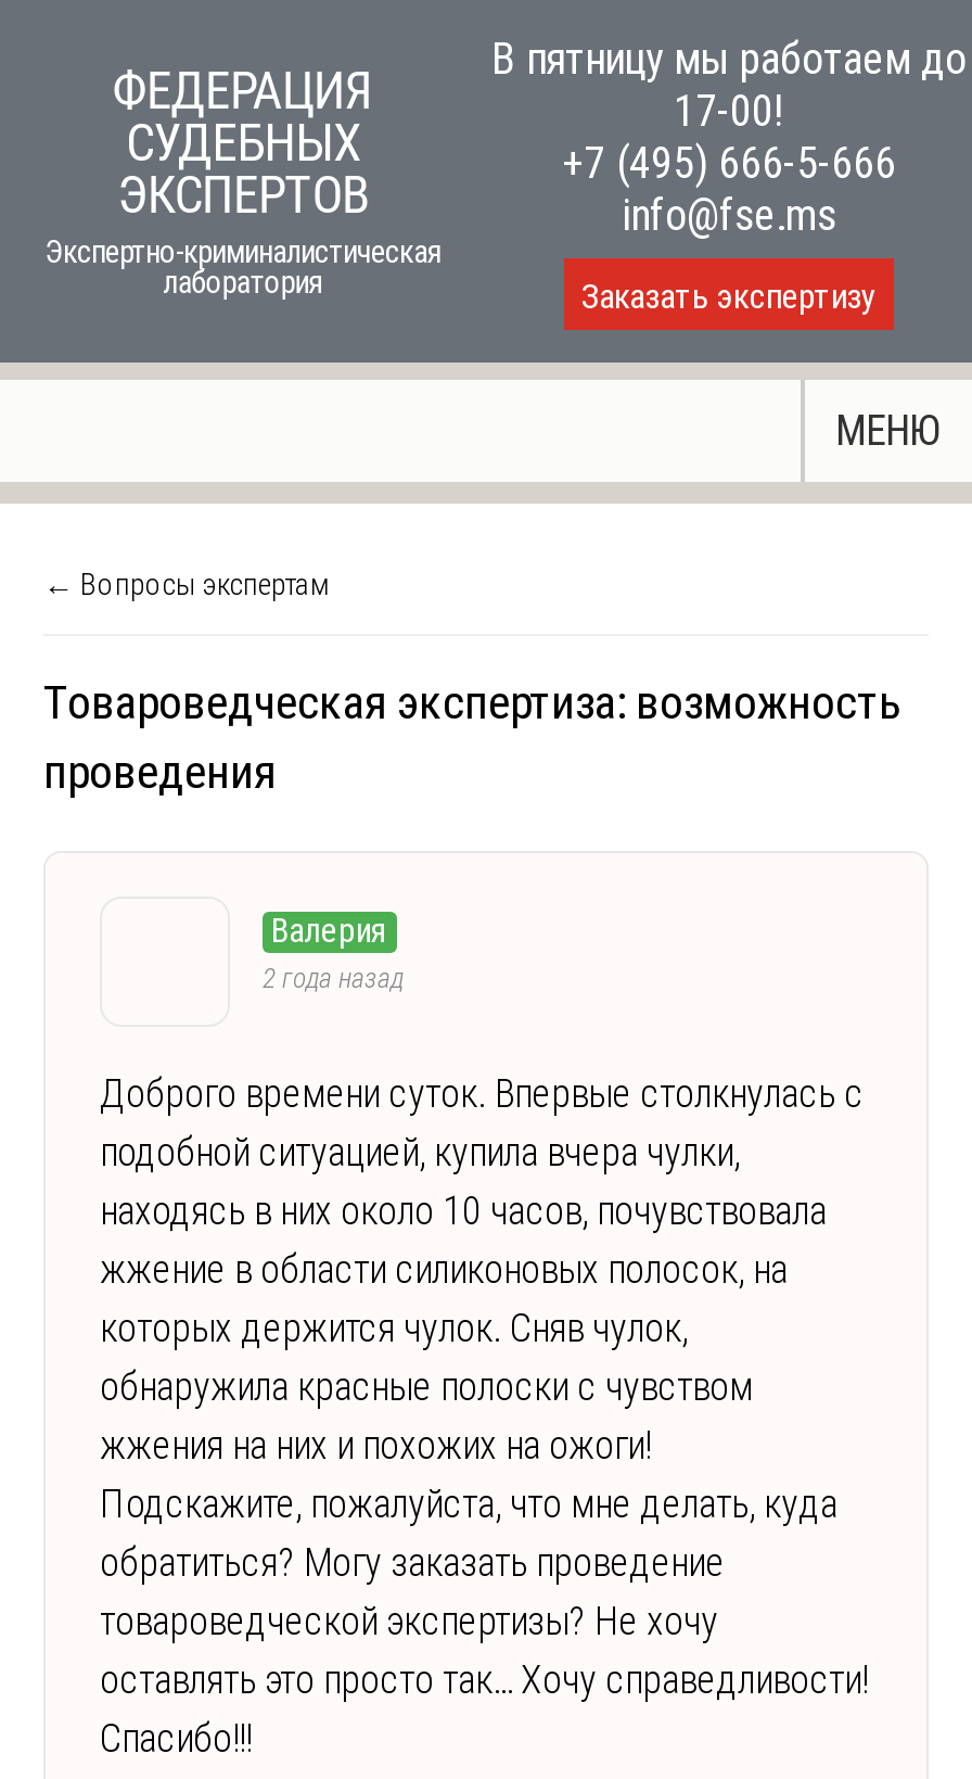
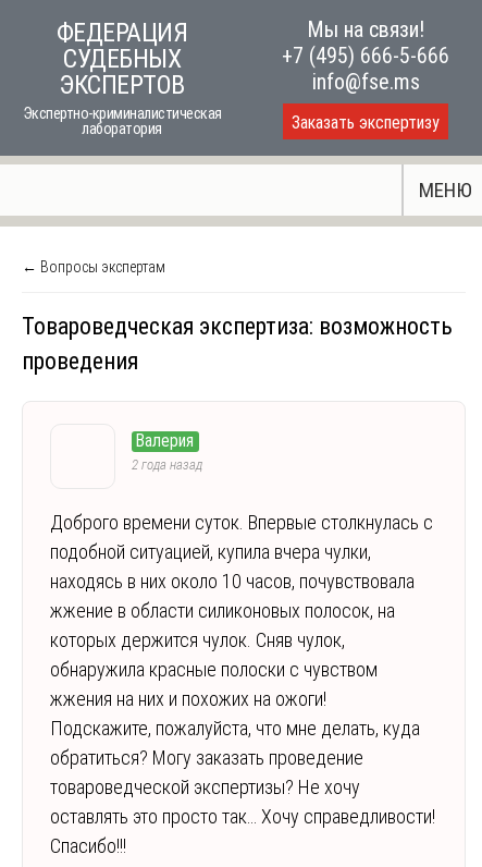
- В пятницу мы работаем до
- 17-00!
+ Мы на связи!
